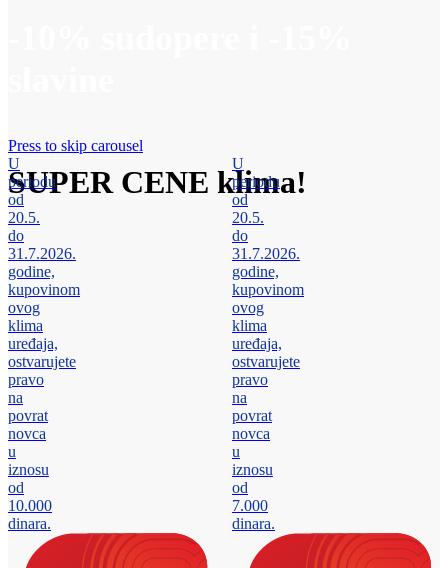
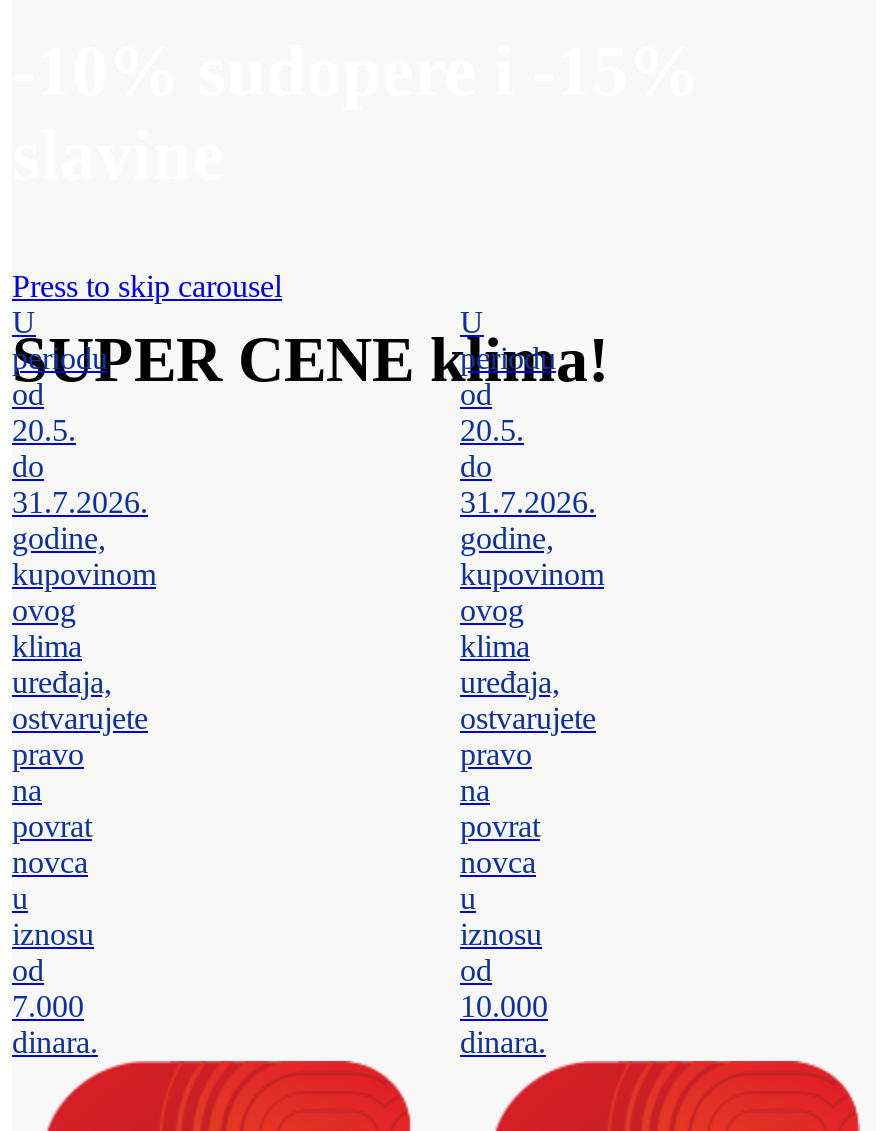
- 10.000
+ 7.000

- 7.000
+ 10.000
